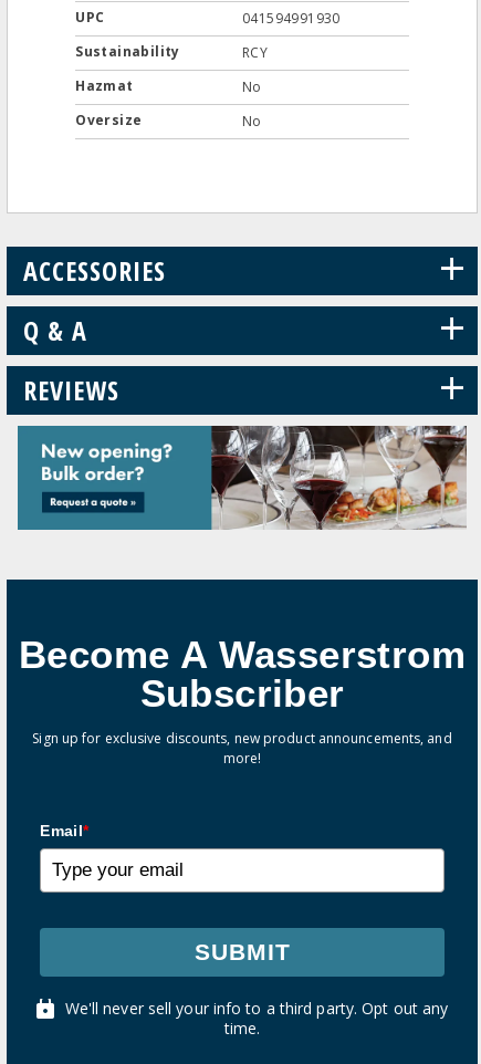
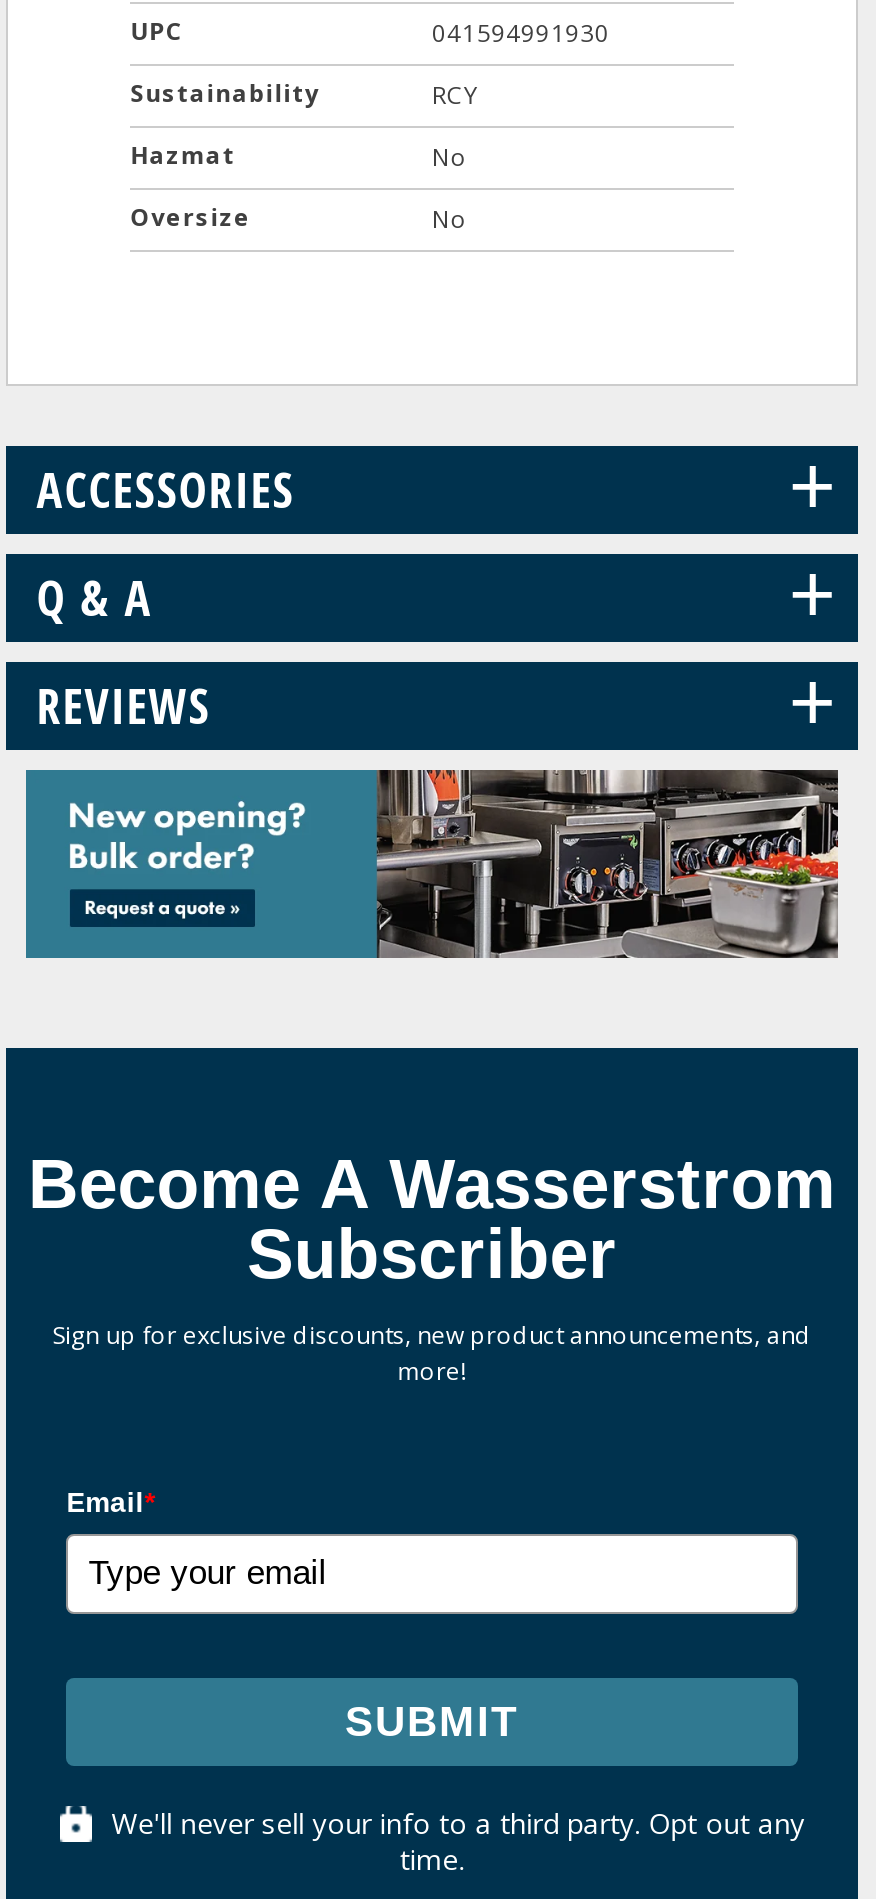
- [image]
+ [image]
